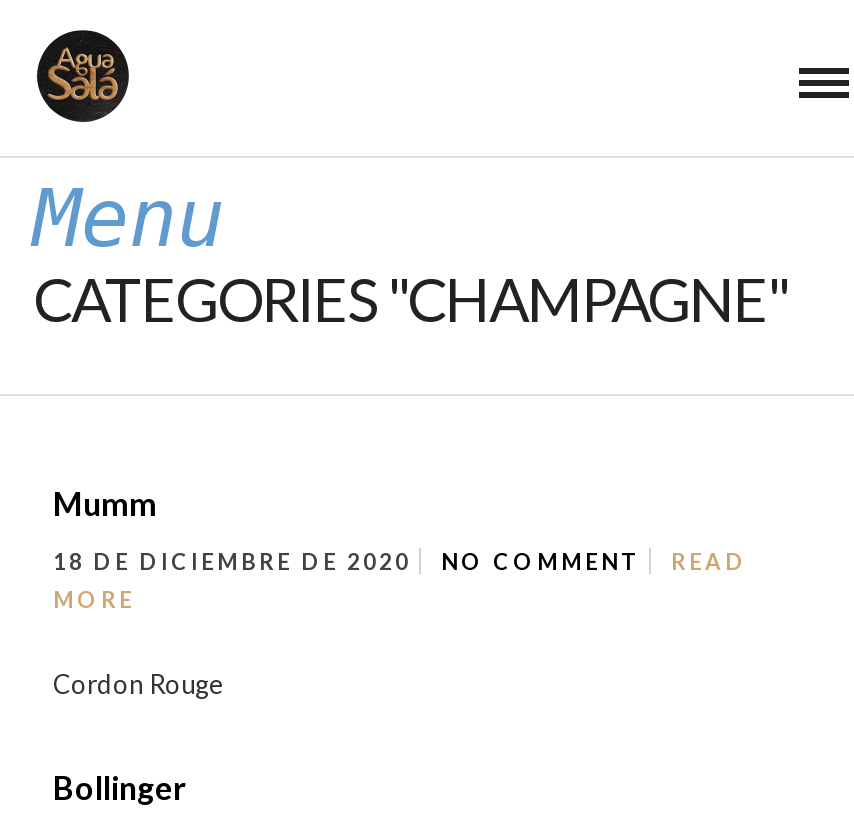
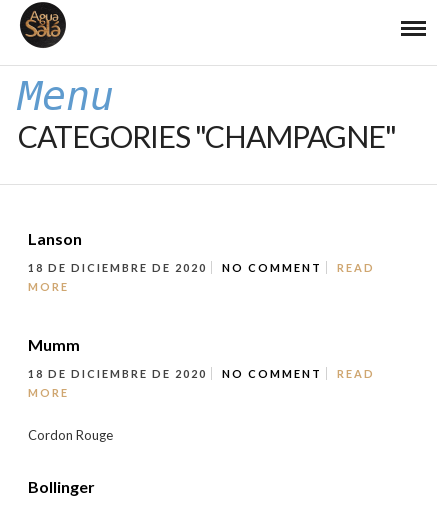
+ Lanson
+ 18 DE DICIEMBRE DE 2020
+ NO COMMENT
+ READ
+ MORE
